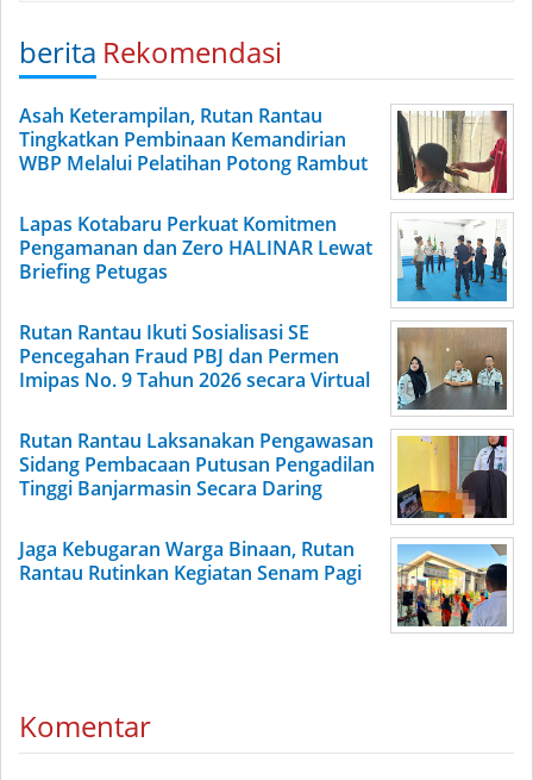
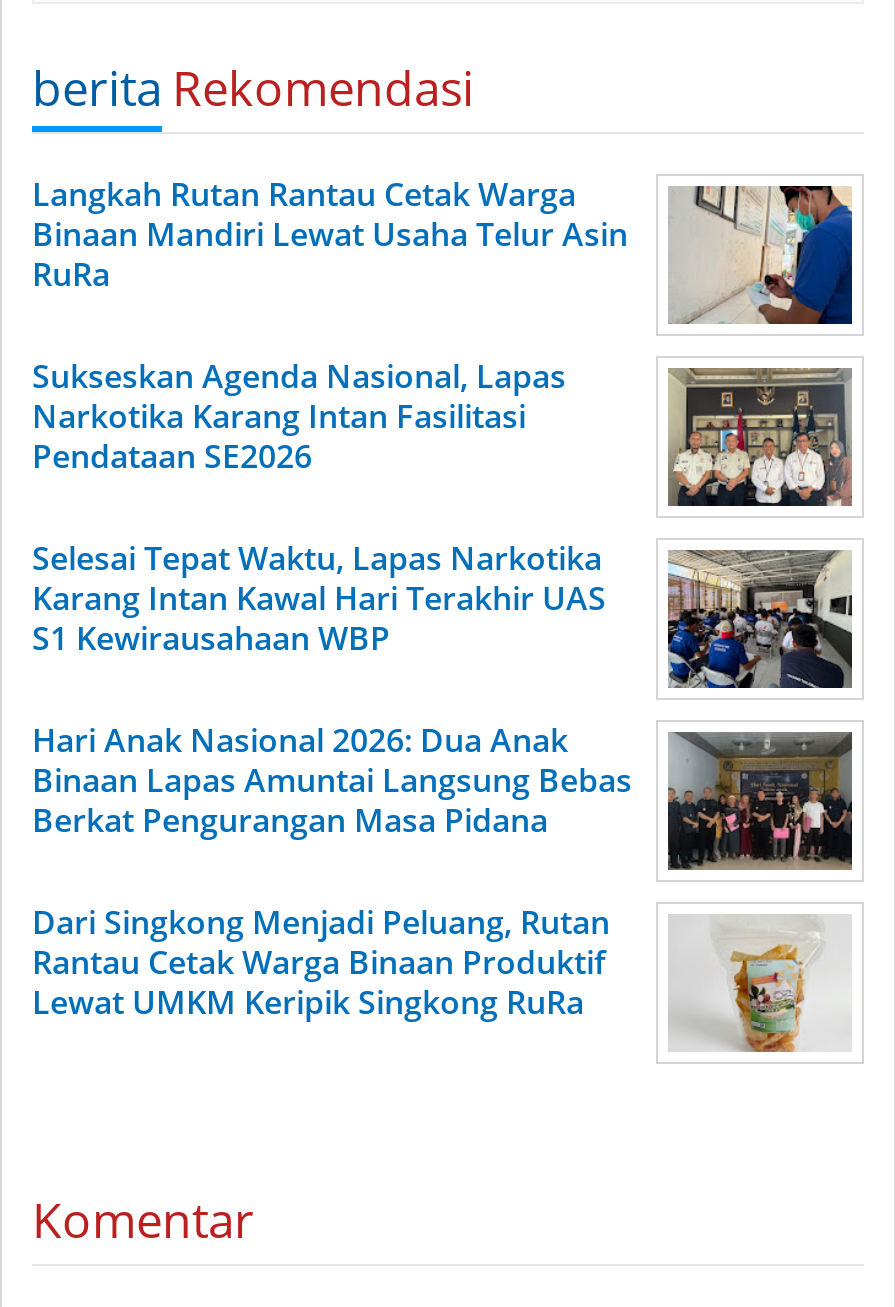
- [image]
- Asah Keterampilan, Rutan Rantau
- Tingkatkan Pembinaan Kemandirian
- WBP Melalui Pelatihan Potong Rambut
+ [image]
+ Langkah Rutan Rantau Cetak Warga
+ Binaan Mandiri Lewat Usaha Telur Asin
+ RuRa

- Lapas Kotabaru Perkuat Komitmen
- Pengamanan dan Zero HALINAR Lewat
- Briefing Petugas
+ Sukseskan Agenda Nasional, Lapas
+ Narkotika Karang Intan Fasilitasi
+ Pendataan SE2026

- [image]
+ [image]

- [image]
- Rutan Rantau Ikuti Sosialisasi SE
- Pencegahan Fraud PBJ dan Permen
- Imipas No. 9 Tahun 2026 secara Virtual
+ [image]
+ Selesai Tepat Waktu, Lapas Narkotika
+ Karang Intan Kawal Hari Terakhir UAS
+ S1 Kewirausahaan WBP

- [image]
- Rutan Rantau Laksanakan Pengawasan
- Sidang Pembacaan Putusan Pengadilan
- Tinggi Banjarmasin Secara Daring
+ [image]
+ Hari Anak Nasional 2026: Dua Anak
+ Binaan Lapas Amuntai Langsung Bebas
+ Berkat Pengurangan Masa Pidana

- [image]
- Jaga Kebugaran Warga Binaan, Rutan
- Rantau Rutinkan Kegiatan Senam Pagi
+ [image]
+ Dari Singkong Menjadi Peluang, Rutan
+ Rantau Cetak Warga Binaan Produktif
+ Lewat UMKM Keripik Singkong RuRa
